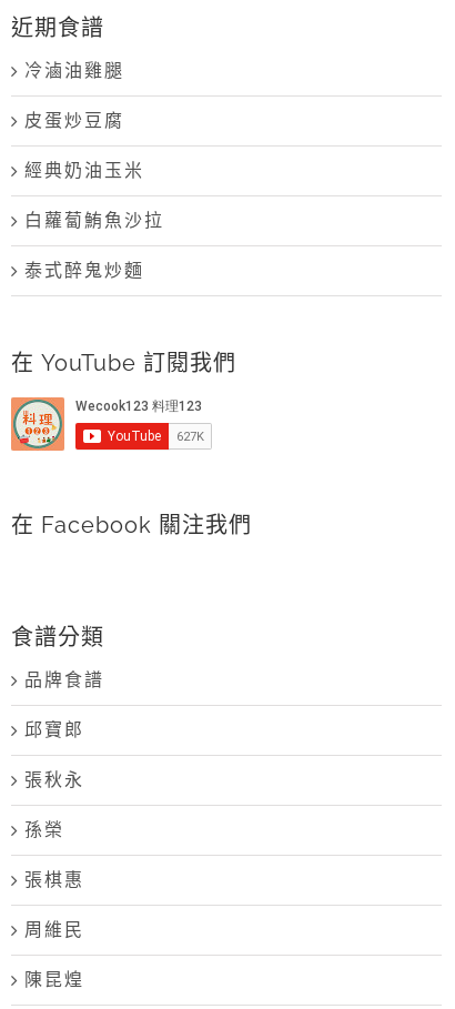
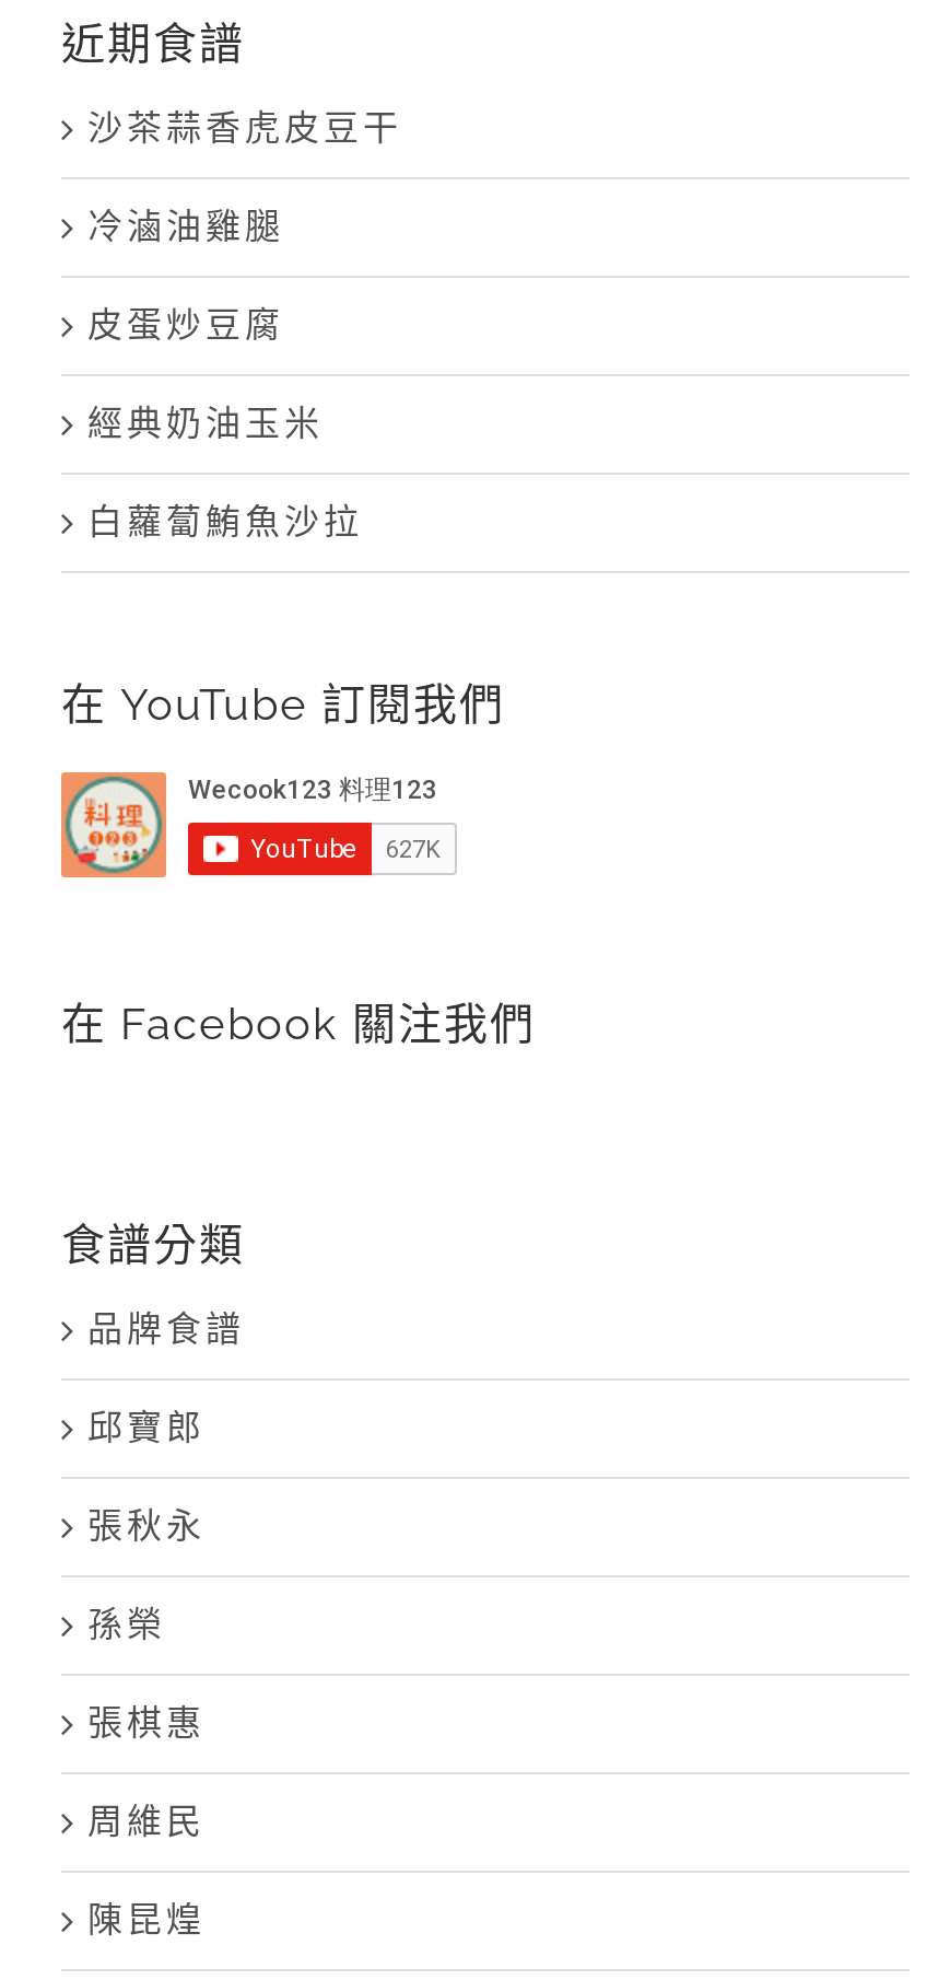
+ 沙茶蒜香虎皮豆干

moved down: 冷滷油雞腿 | 皮蛋炒豆腐 | 經典奶油玉米

- 泰式醉鬼炒麵
